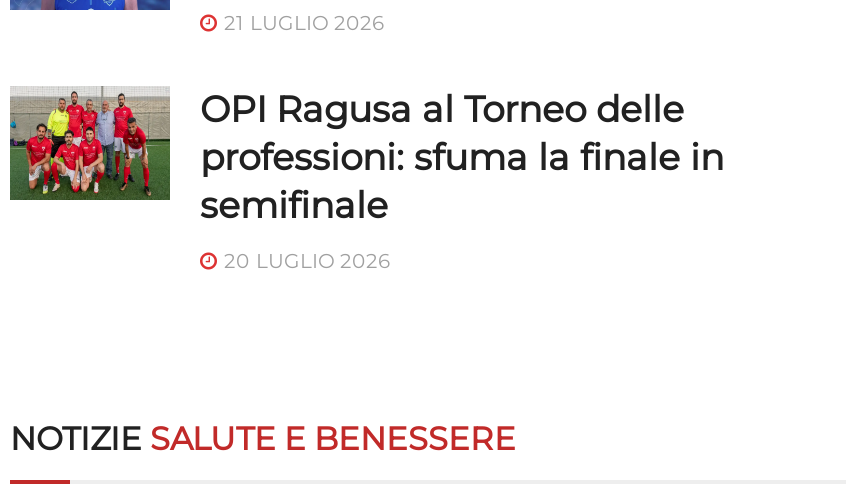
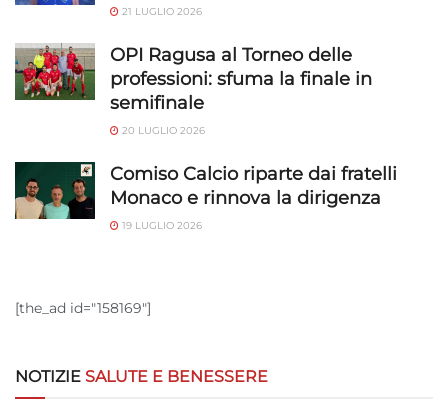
+ [image]
+ Comiso Calcio riparte dai fratelli
+ Monaco e rinnova la dirigenza
+ 19 LUGLIO 2026

+ [the_ad id="158169"]
